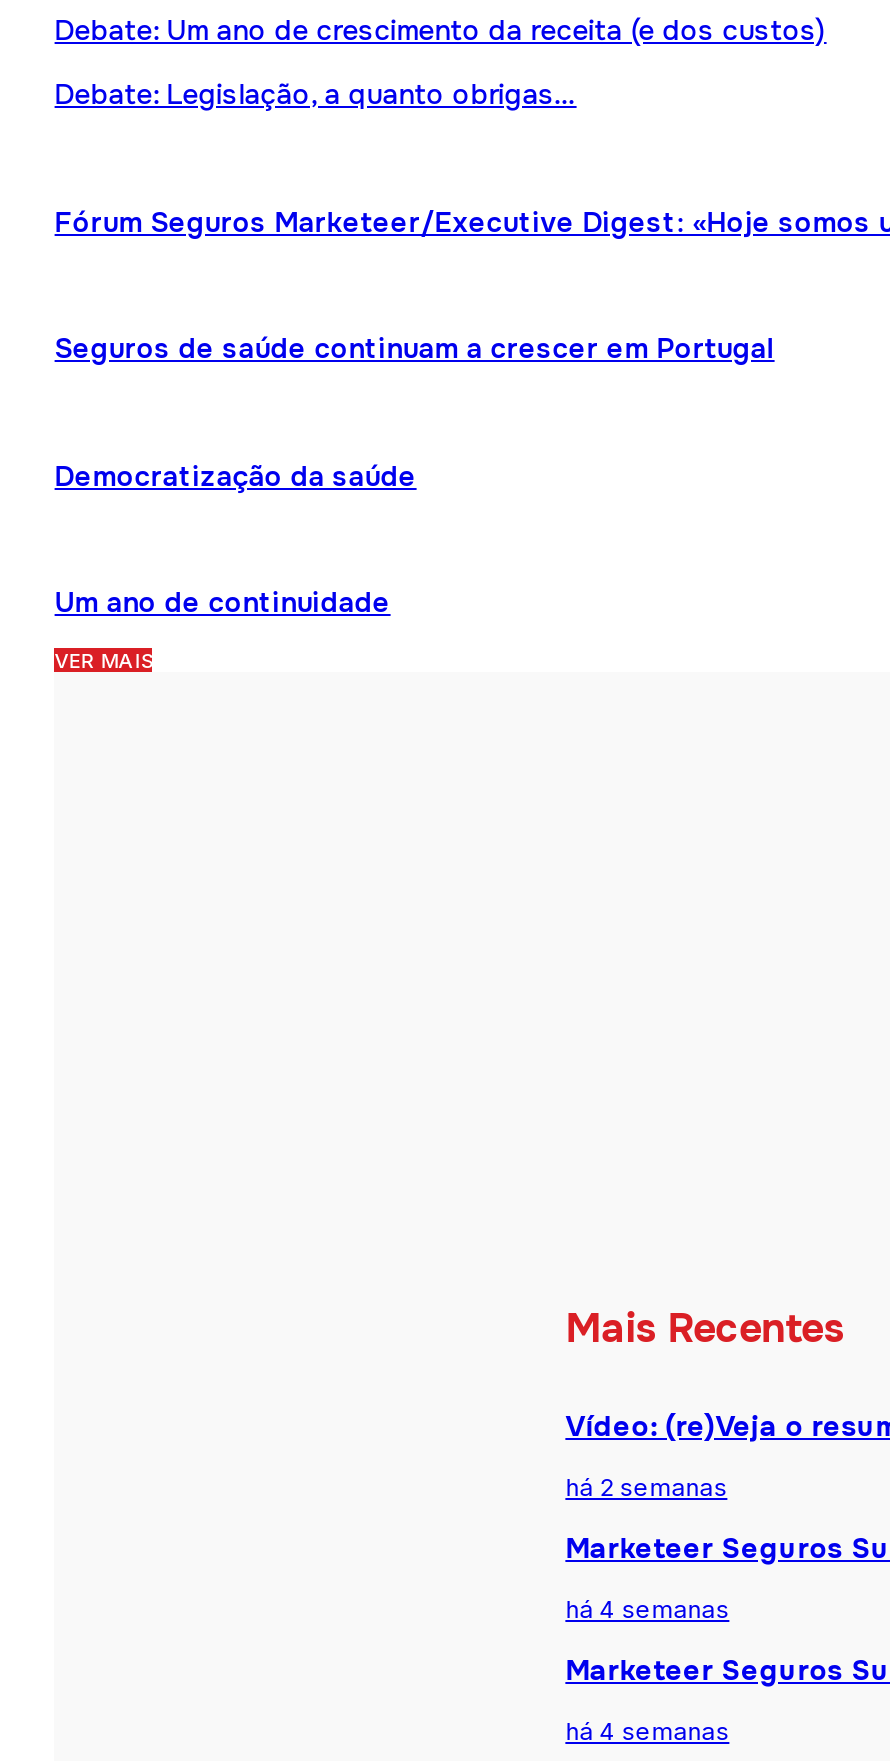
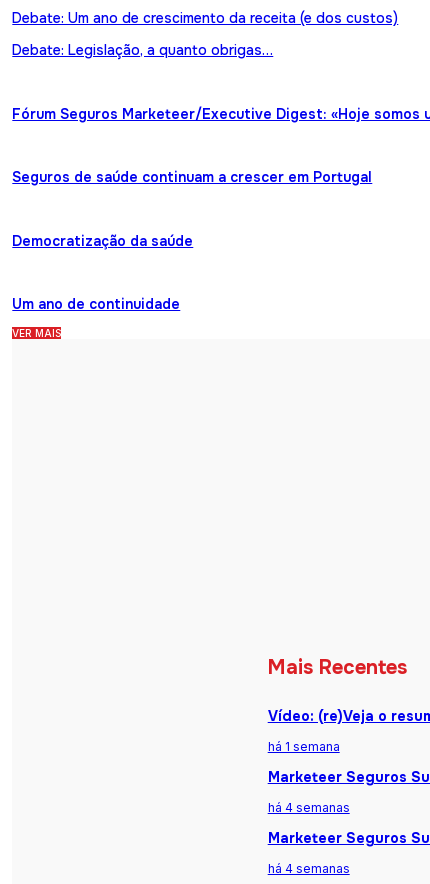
- há 2 semanas
+ há 1 semana
